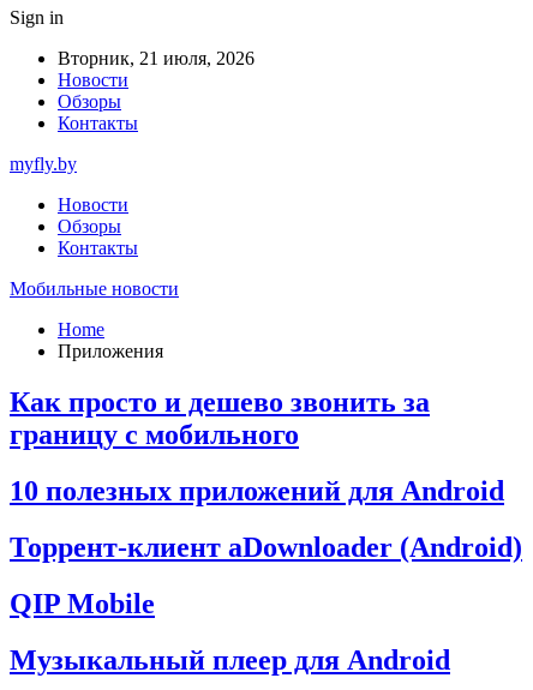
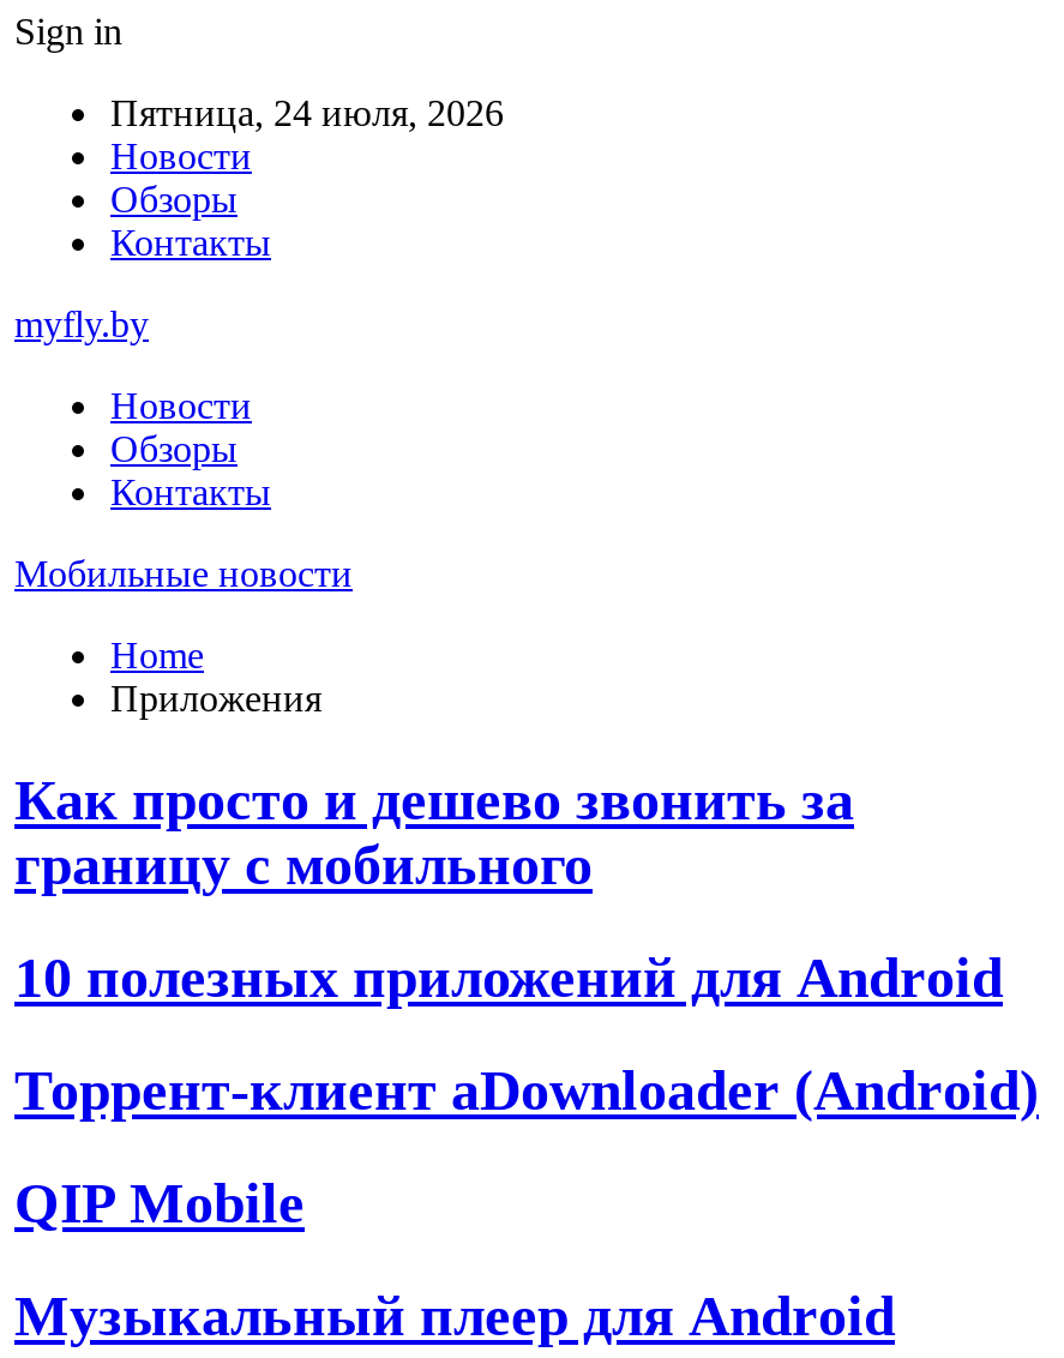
- Вторник, 21 июля, 2026
+ Пятница, 24 июля, 2026
